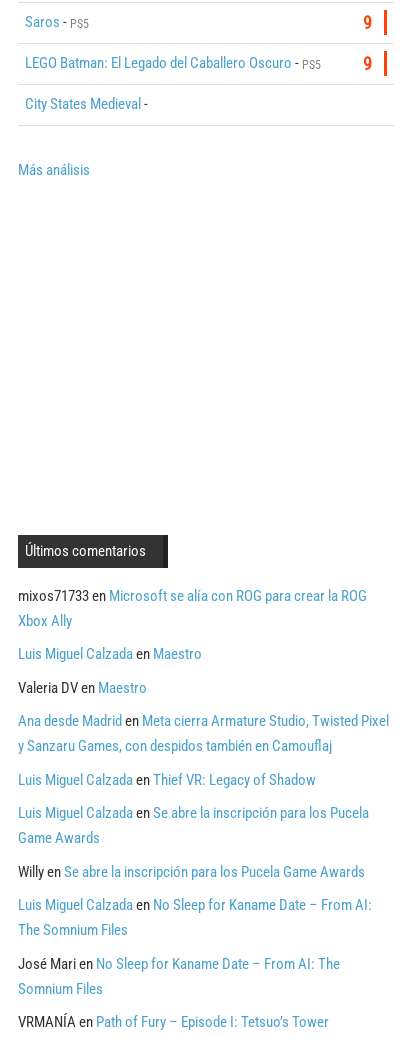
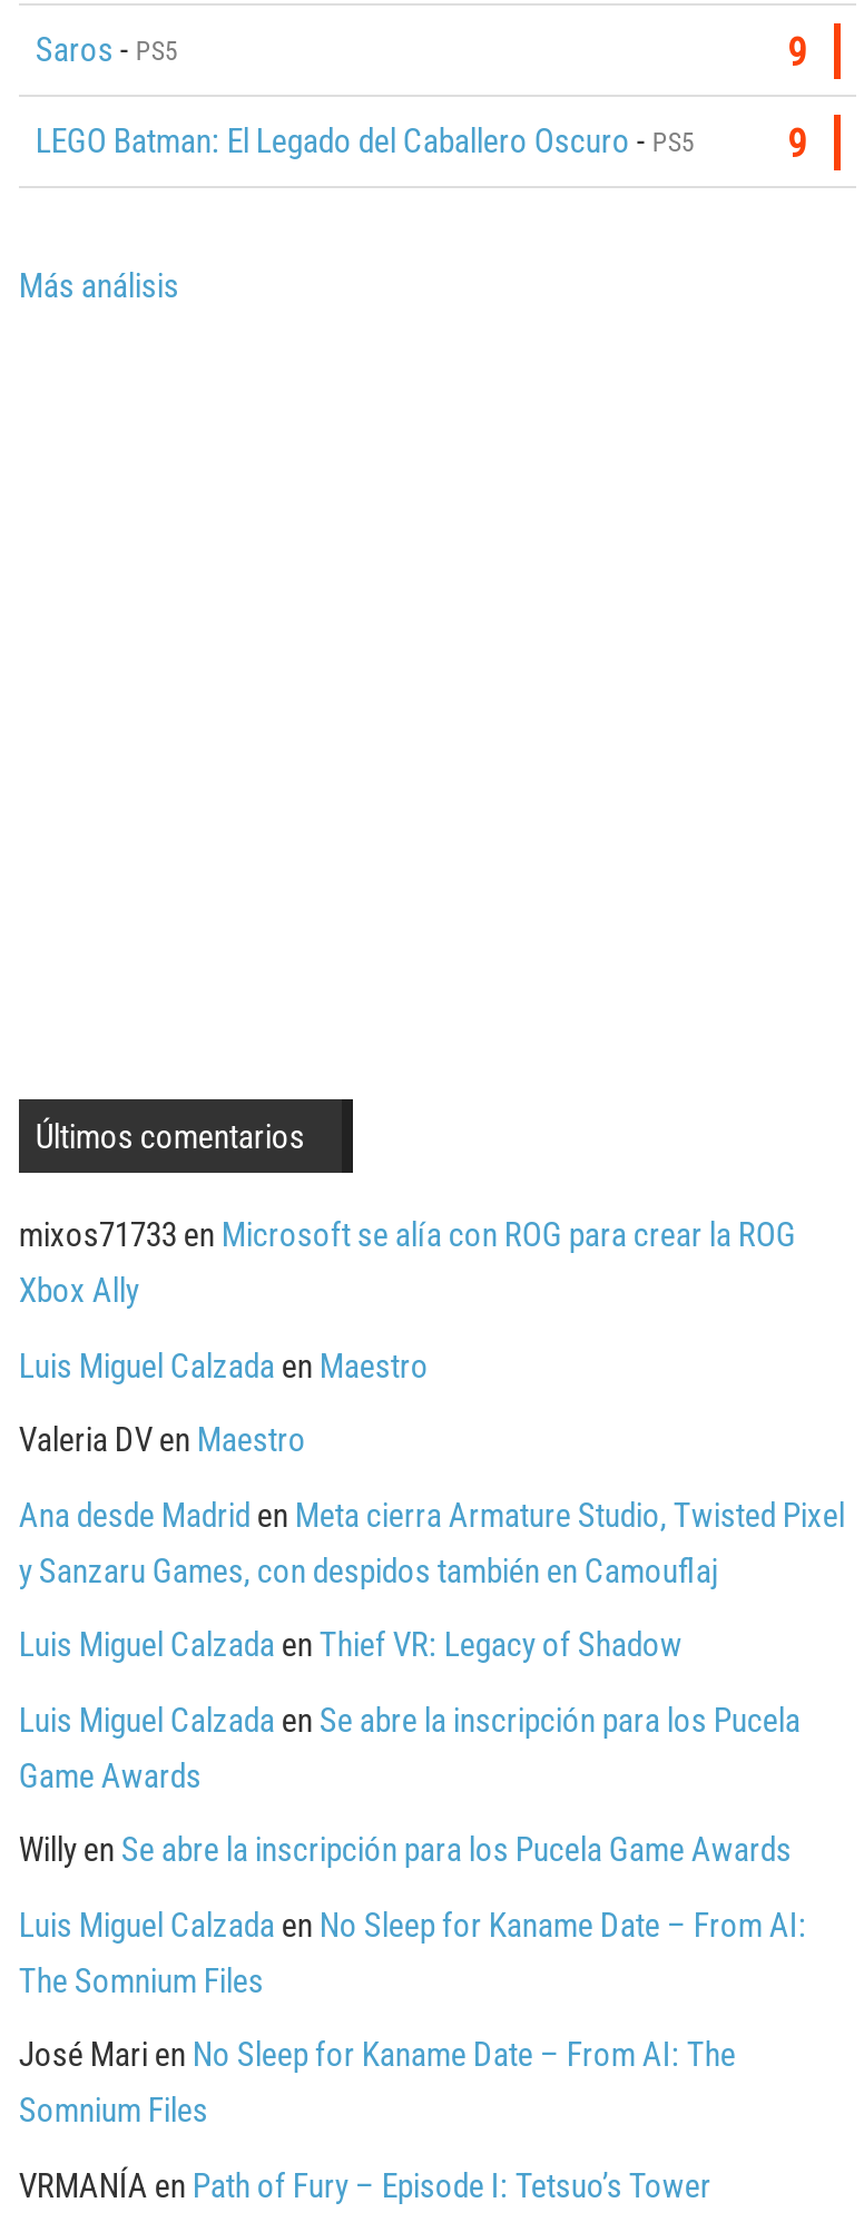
- City States Medieval -
